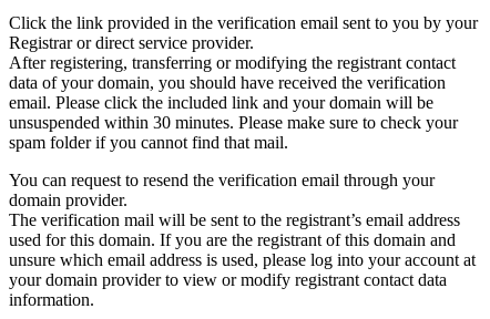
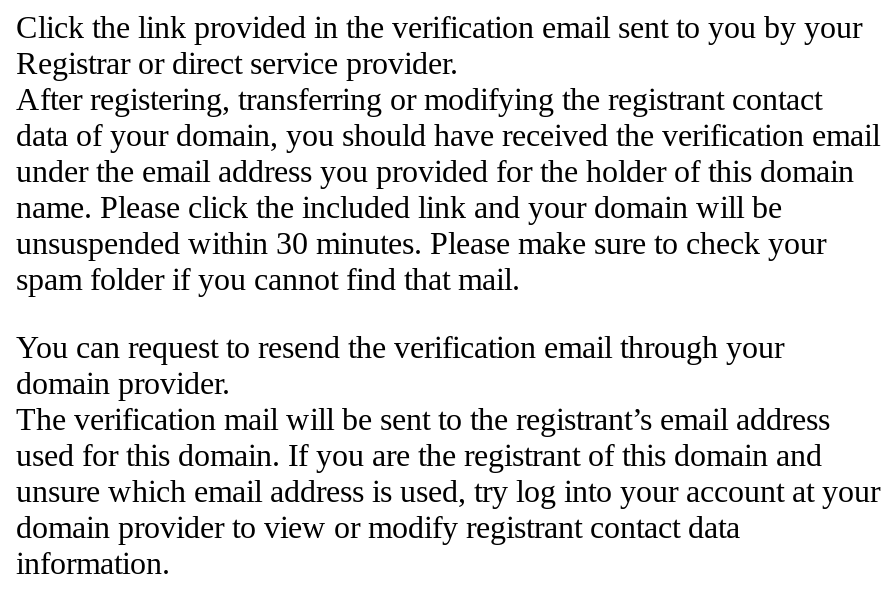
- data of your domain, you should have received the verification
- email. Please click the included link and your domain will be
+ data of your domain, you should have received the verification email
+ under the email address you provided for the holder of this domain
+ name. Please click the included link and your domain will be

- unsure which email address is used, please log into your account at
- your domain provider to view or modify registrant contact data
+ unsure which email address is used, try log into your account at your
+ domain provider to view or modify registrant contact data
